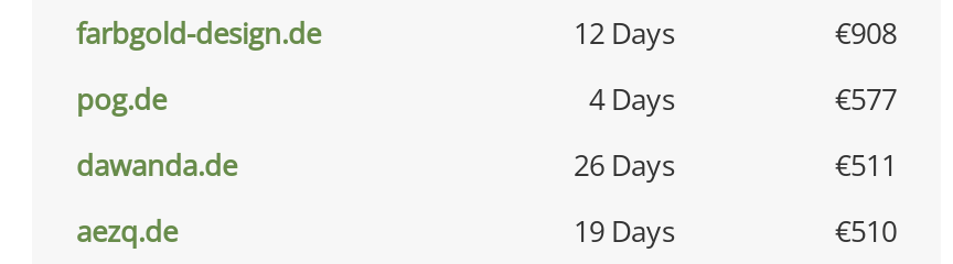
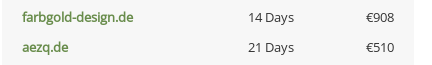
- 12 Days
+ 14 Days

- pog.de
- 4 Days
- €577
- dawanda.de
- 26 Days
- €511

- 19 Days
+ 21 Days
